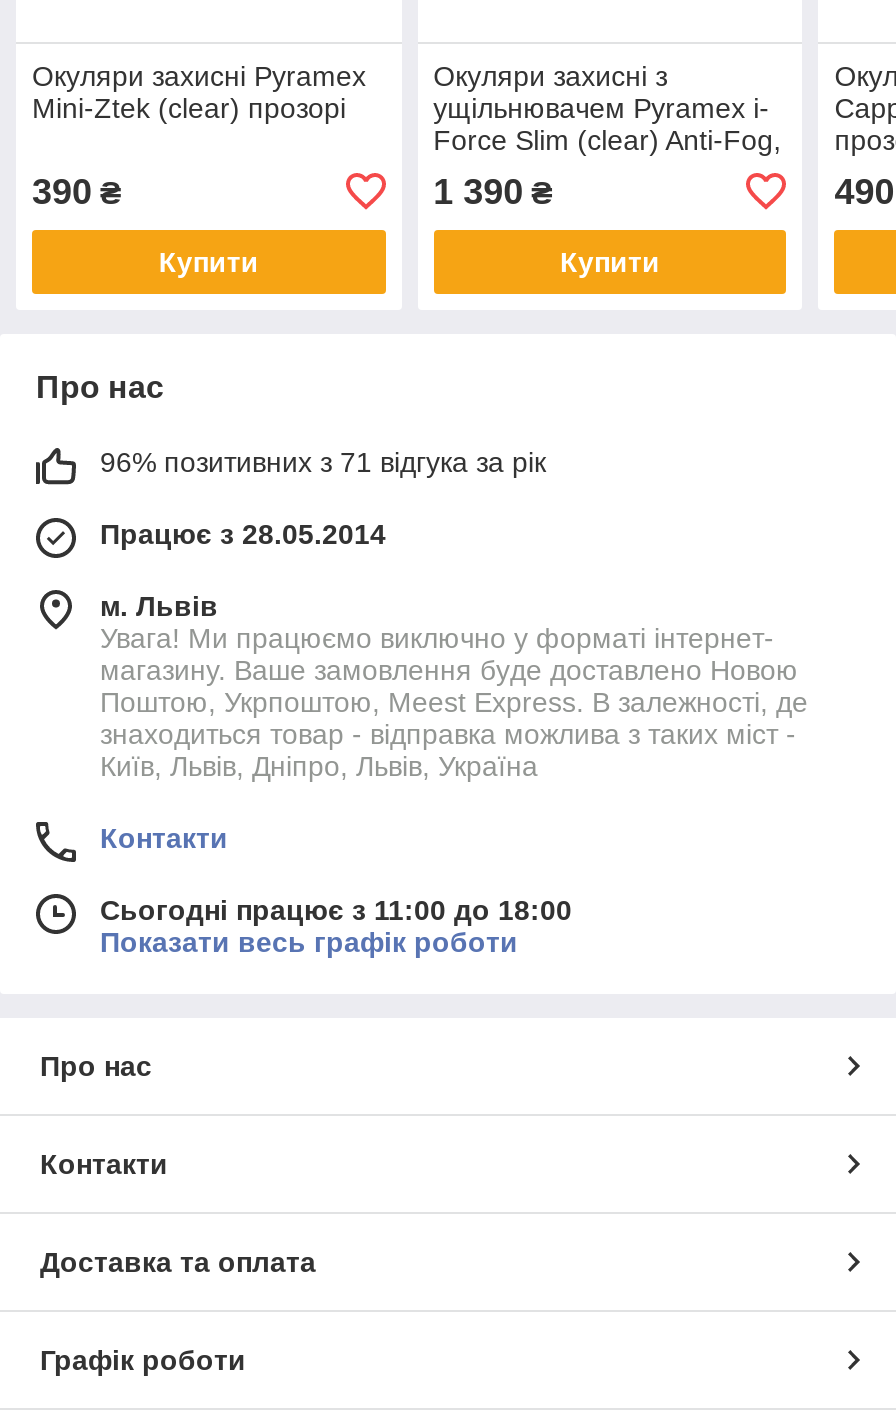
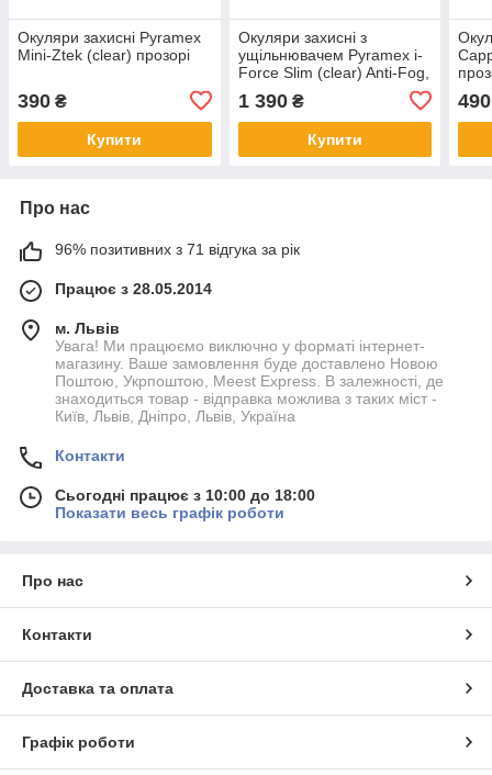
- Сьогодні працює з 11:00 до 18:00
+ Сьогодні працює з 10:00 до 18:00
